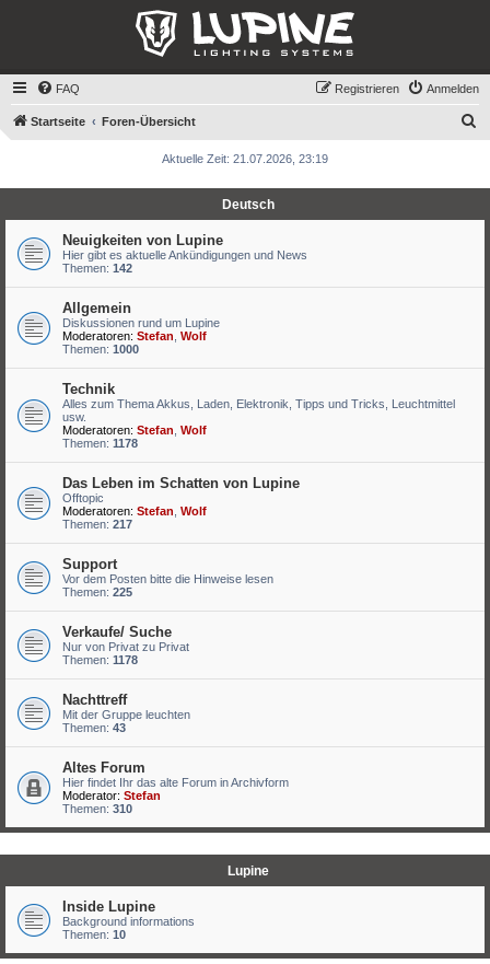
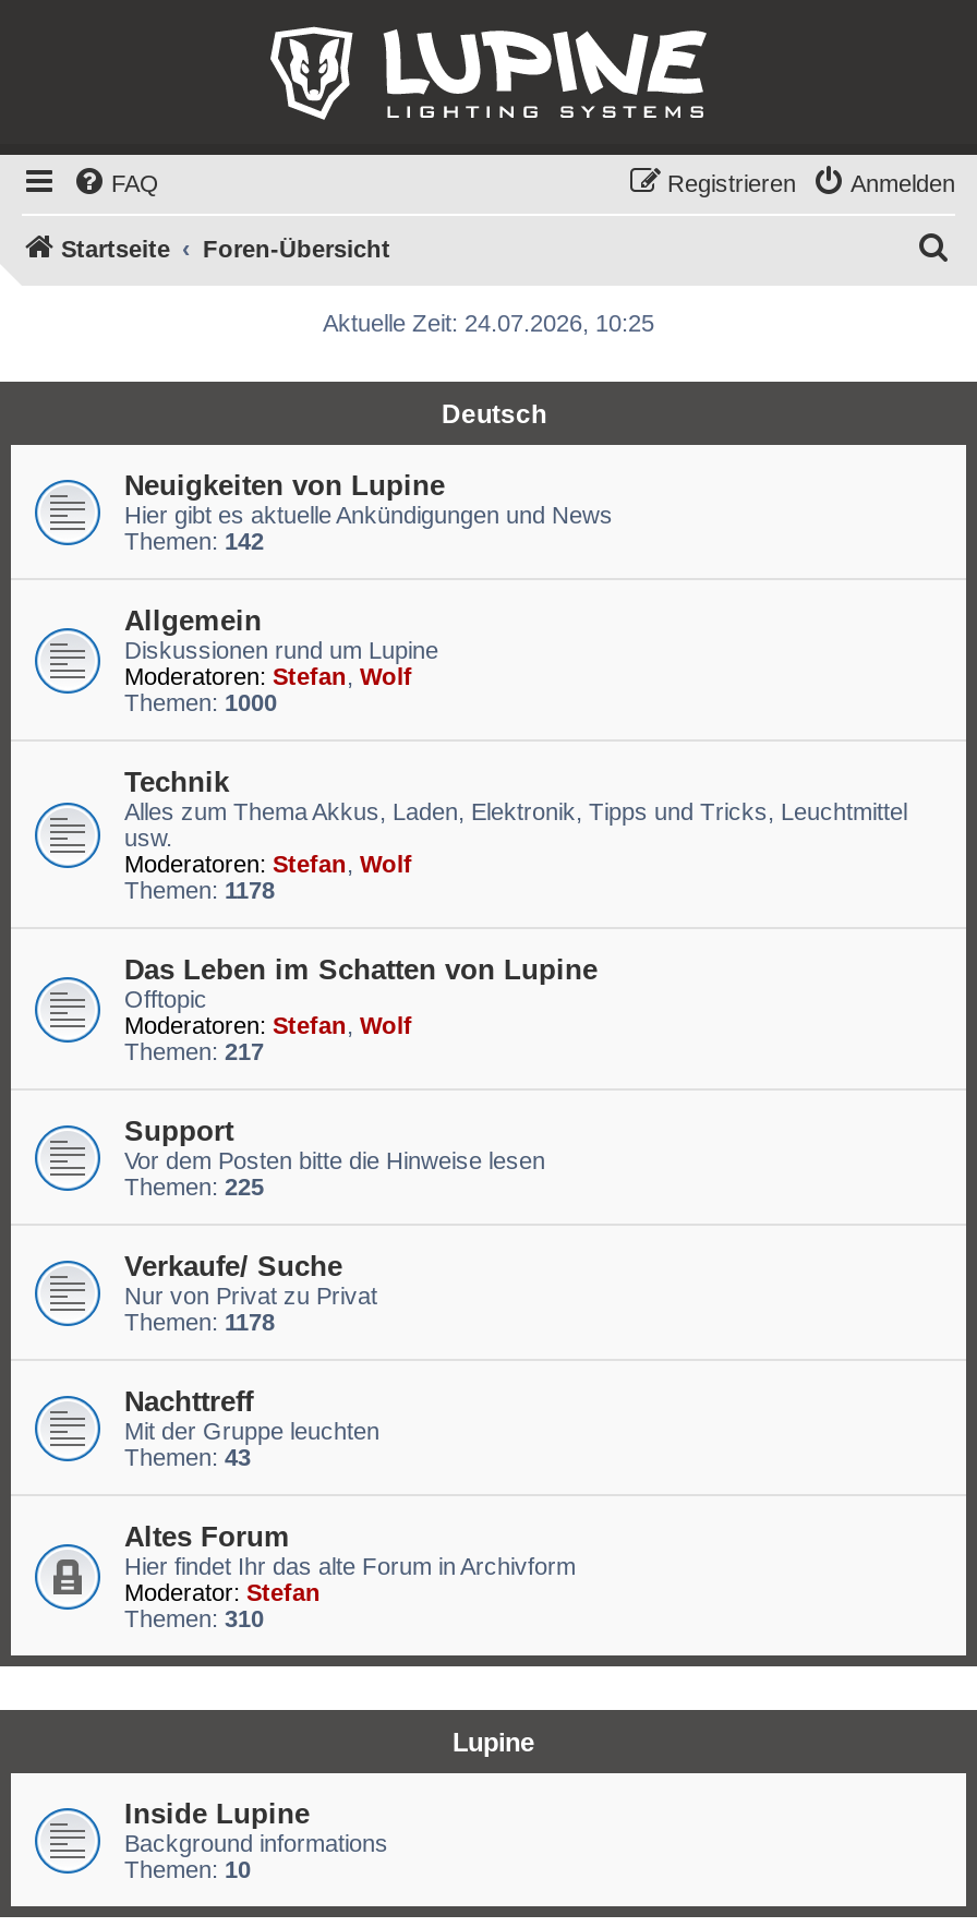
- Aktuelle Zeit: 21.07.2026, 23:19
+ Aktuelle Zeit: 24.07.2026, 10:25
